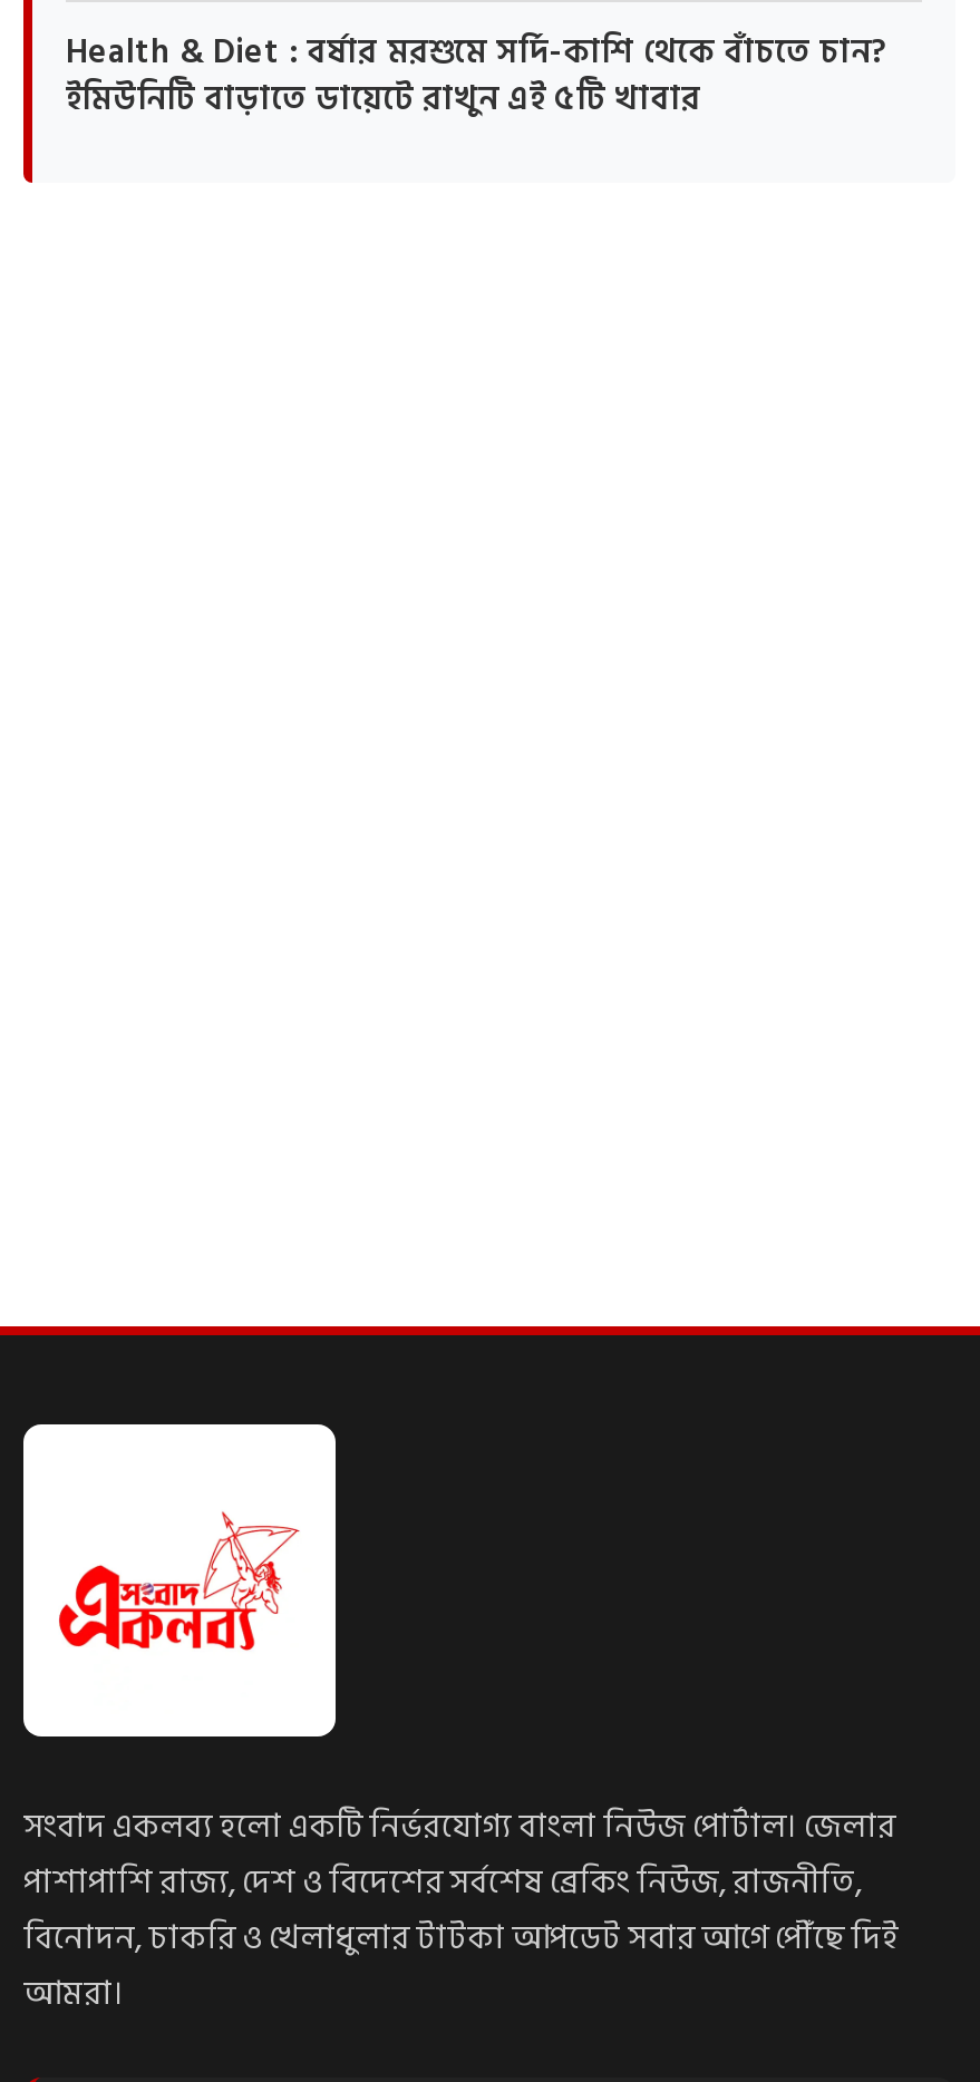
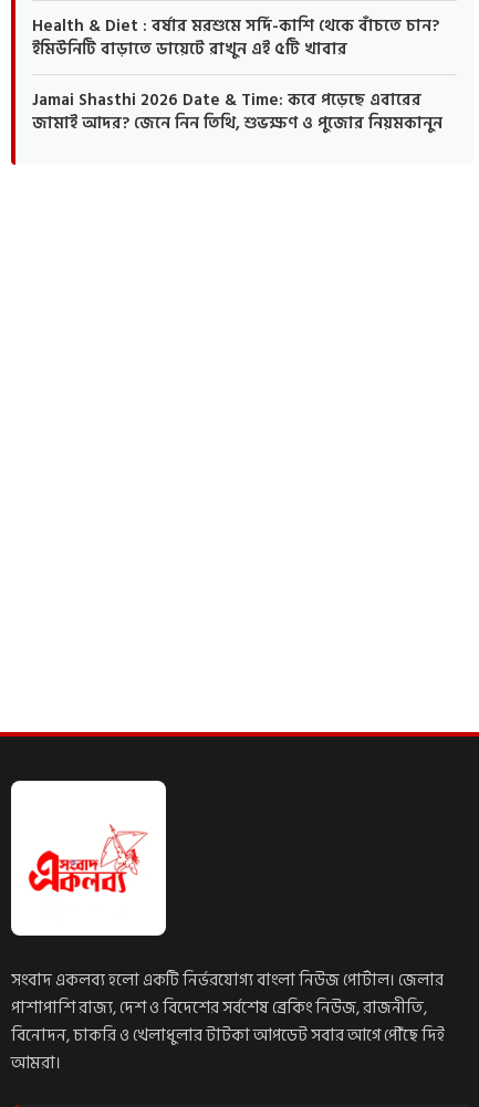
+ Jamai Shasthi 2026 Date & Time: কবে পড়েছে এবারের
+ জামাই আদর? জেনে নিন তিথি, শুভক্ষণ ও পুজোর নিয়মকানুন
